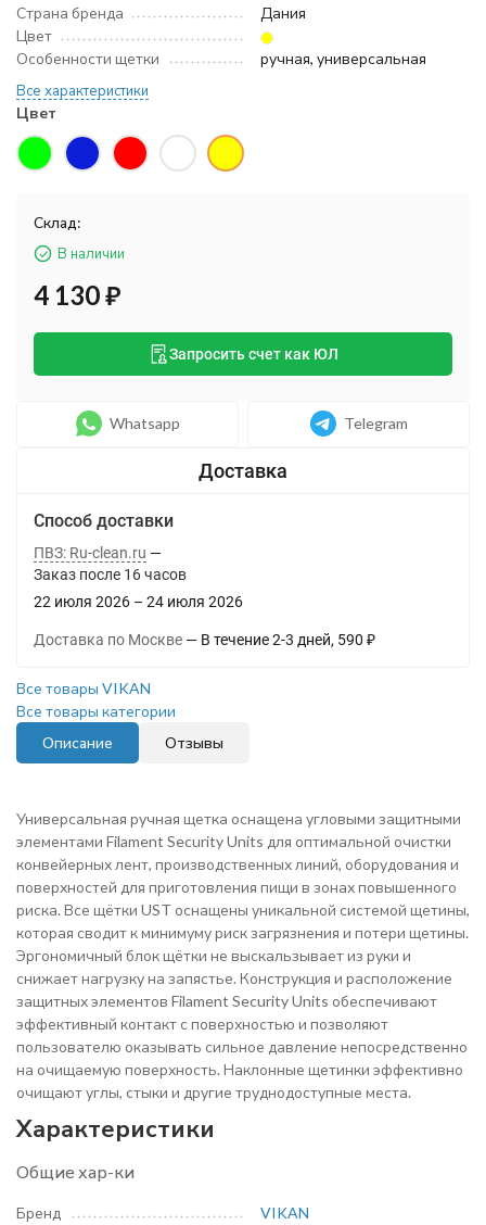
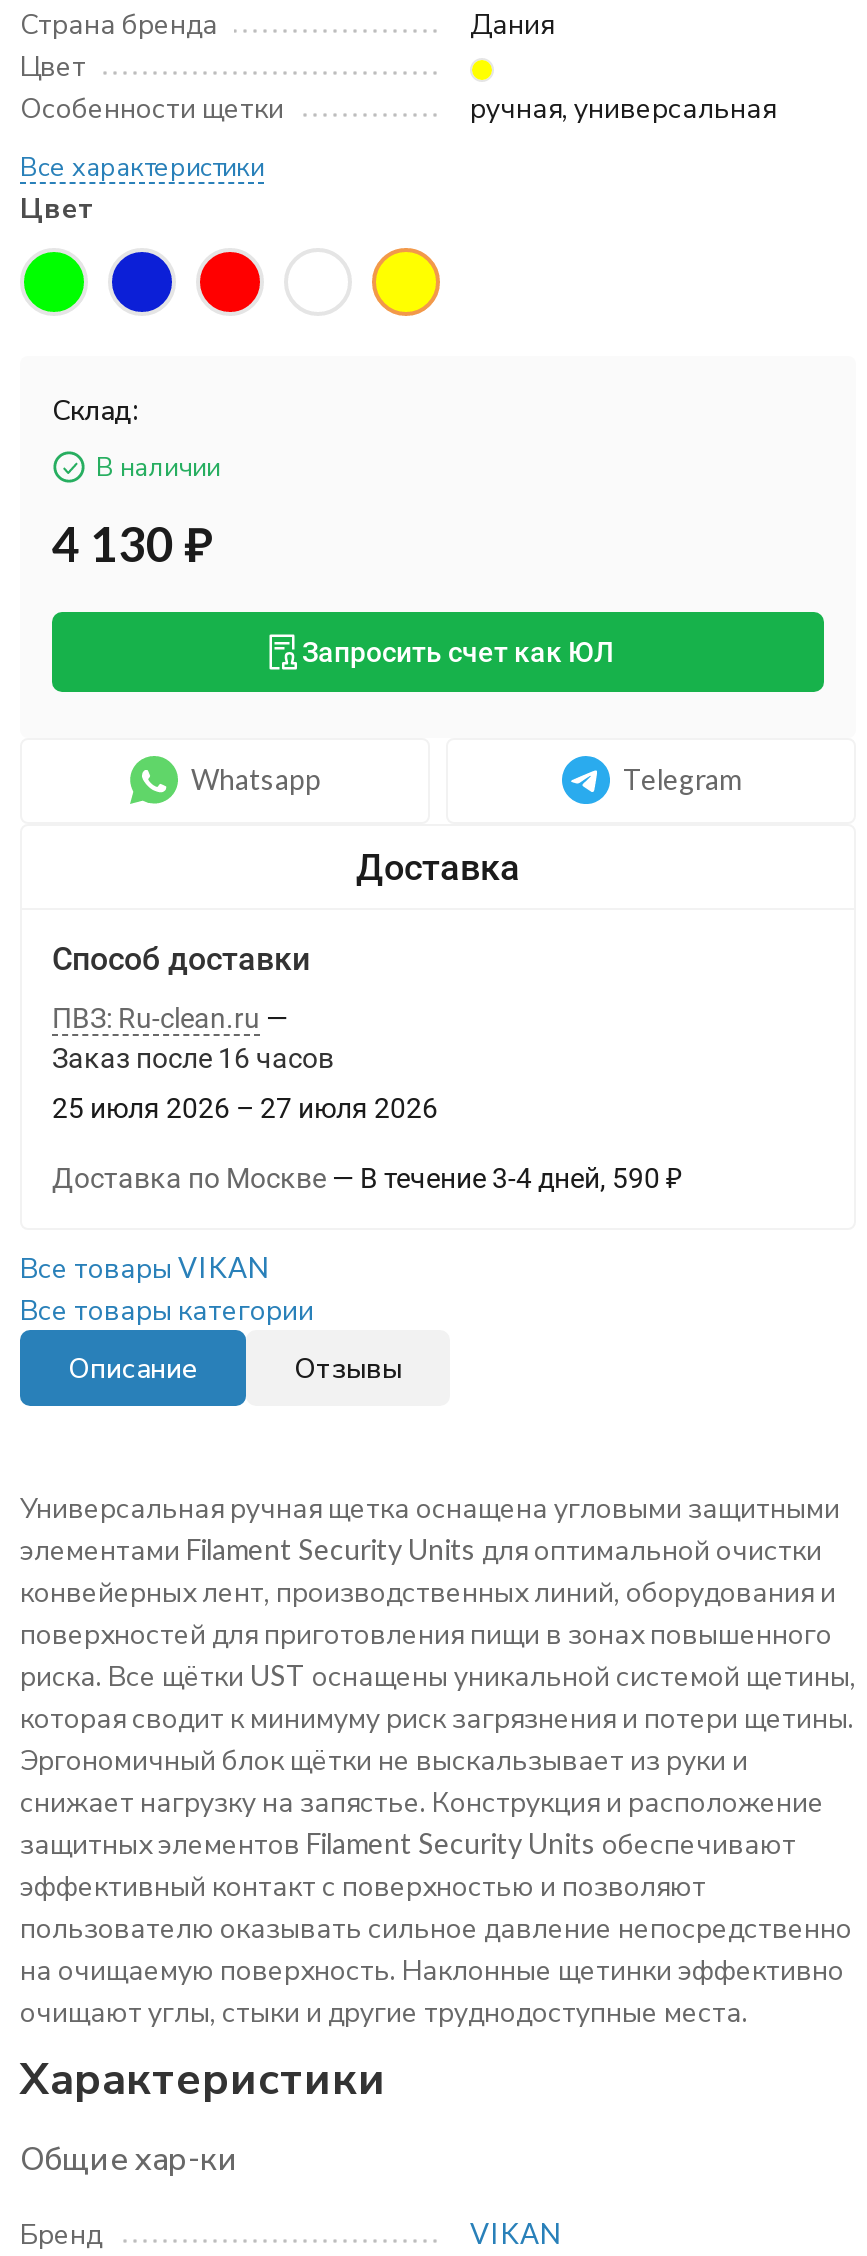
- 22 июля 2026 – 24 июля 2026
+ 25 июля 2026 – 27 июля 2026

- В течение 2-3 дней 590 ₽
+ В течение 3-4 дней 590 ₽
